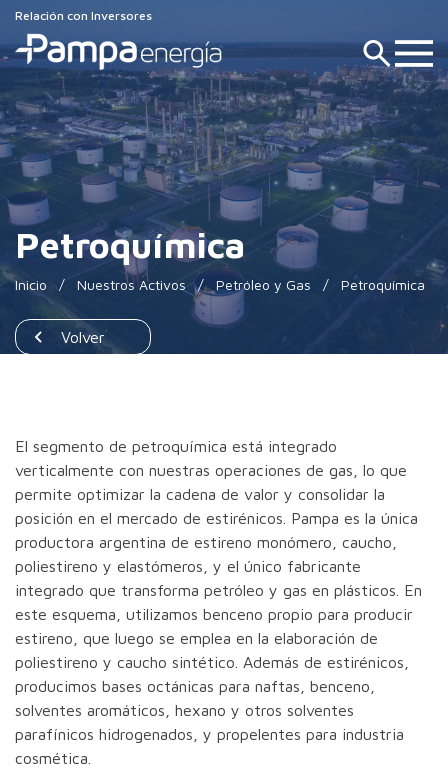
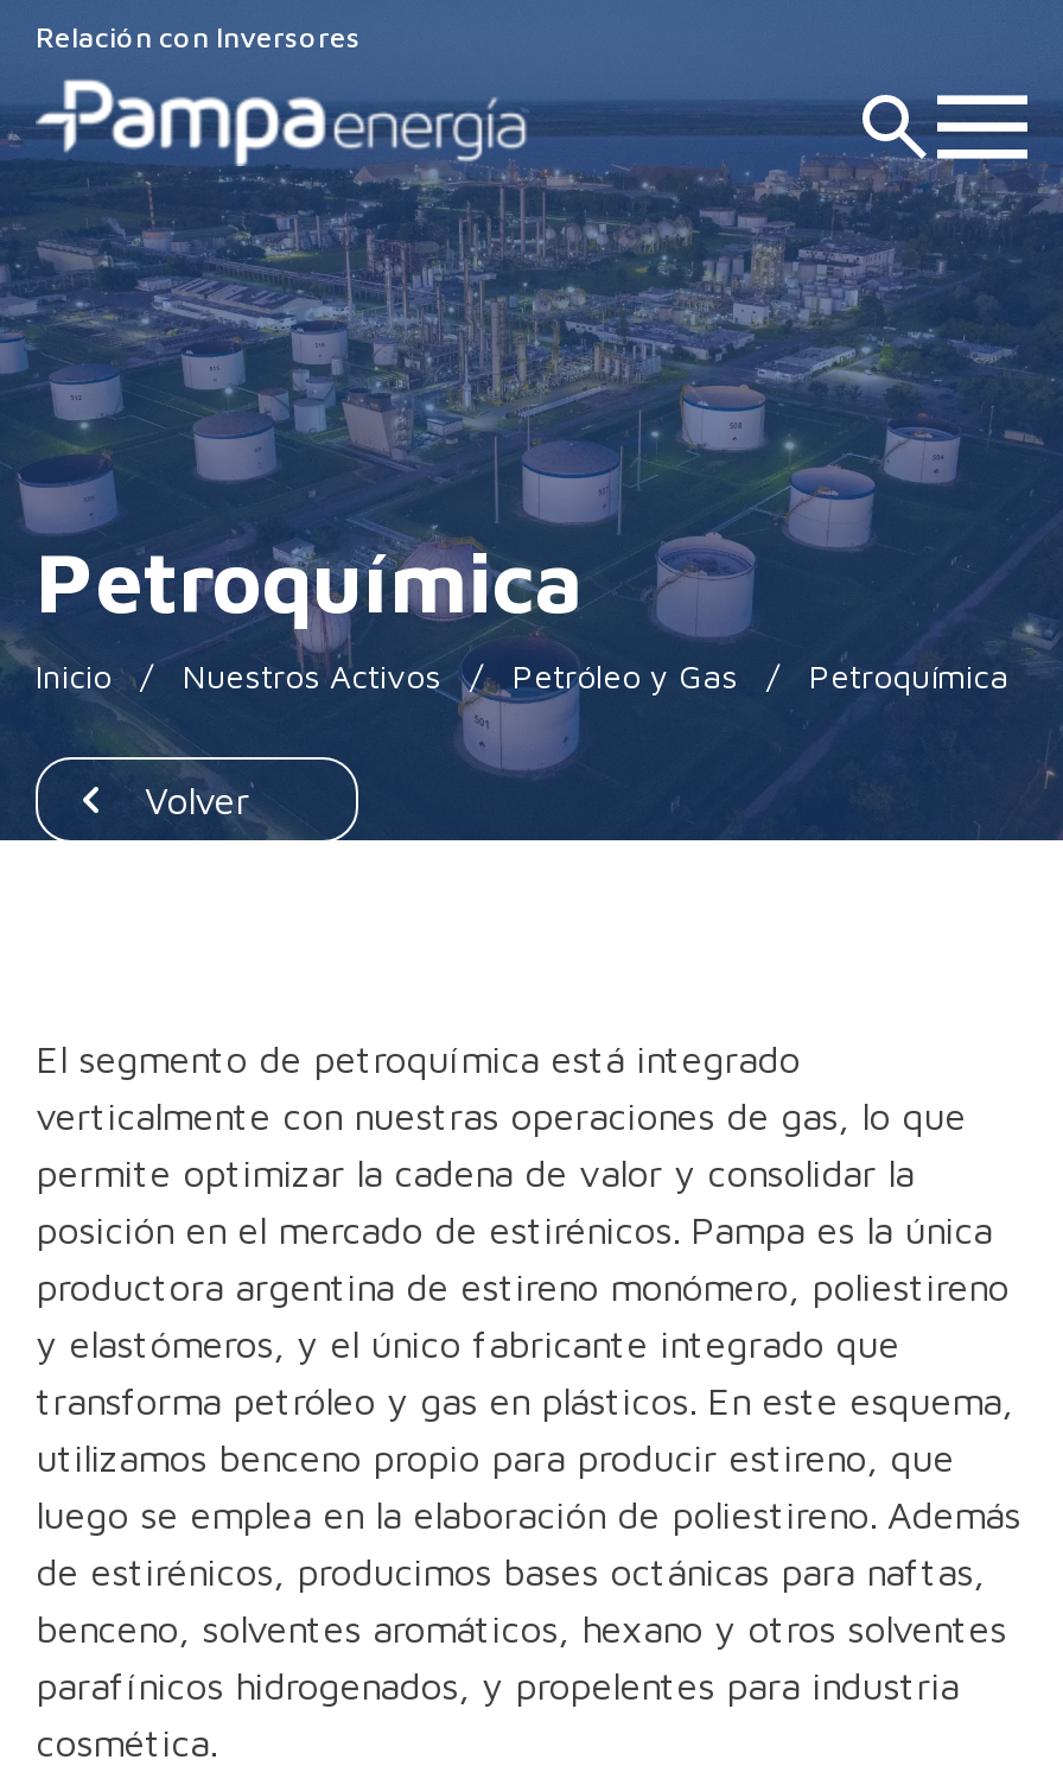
- productora argentina de estireno monómero, caucho,
- poliestireno y elastómeros, y el único fabricante
- integrado que transforma petróleo y gas en plásticos. En
- este esquema, utilizamos benceno propio para producir
- estireno, que luego se emplea en la elaboración de
- poliestireno y caucho sintético. Además de estirénicos,
- producimos bases octánicas para naftas, benceno,
- solventes aromáticos, hexano y otros solventes
+ productora argentina de estireno monómero, poliestireno
+ y elastómeros, y el único fabricante integrado que
+ transforma petróleo y gas en plásticos. En este esquema,
+ utilizamos benceno propio para producir estireno, que
+ luego se emplea en la elaboración de poliestireno. Además
+ de estirénicos, producimos bases octánicas para naftas,
+ benceno, solventes aromáticos, hexano y otros solventes
